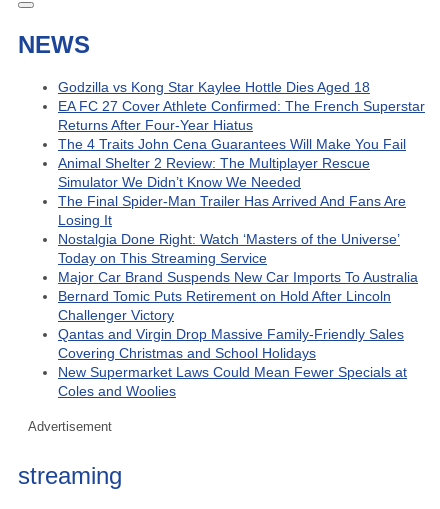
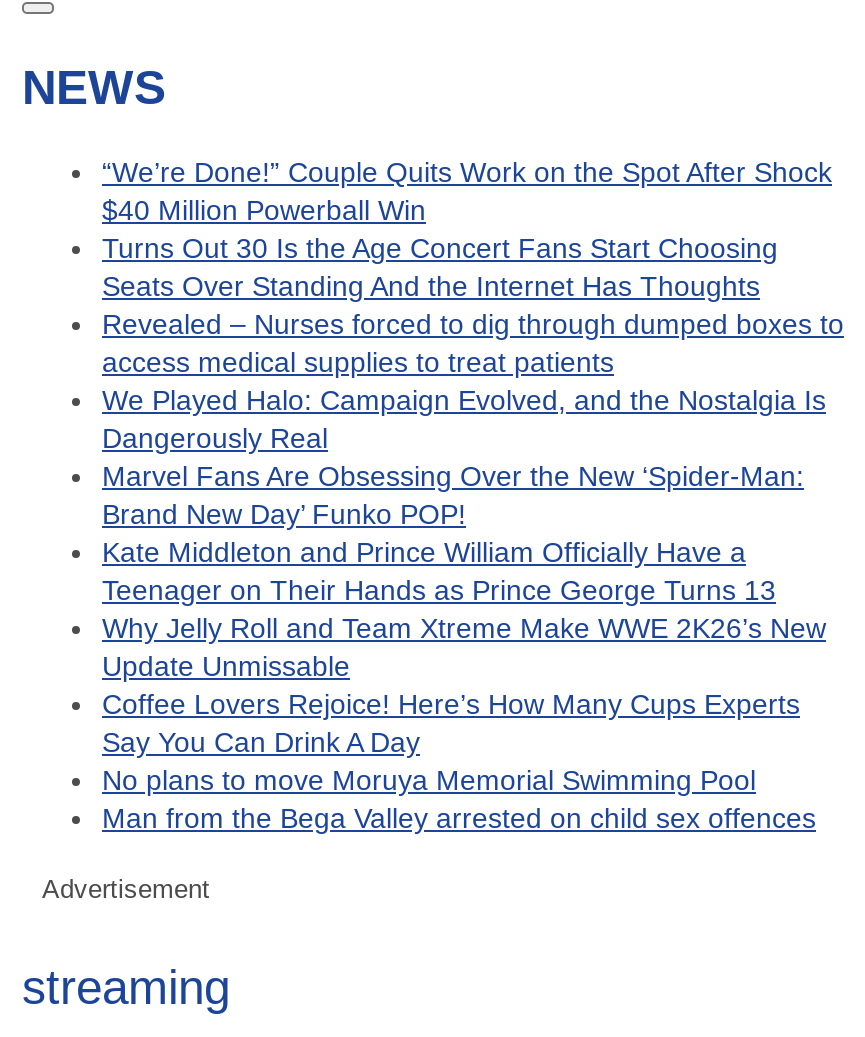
- Godzilla vs Kong Star Kaylee Hottle Dies Aged 18
- EA FC 27 Cover Athlete Confirmed: The French Superstar
- Returns After Four-Year Hiatus
- The 4 Traits John Cena Guarantees Will Make You Fail
- Animal Shelter 2 Review: The Multiplayer Rescue
- Simulator We Didn’t Know We Needed
- The Final Spider-Man Trailer Has Arrived And Fans Are
- Losing It
- Nostalgia Done Right: Watch ‘Masters of the Universe’
- Today on This Streaming Service
- Major Car Brand Suspends New Car Imports To Australia
- Bernard Tomic Puts Retirement on Hold After Lincoln
- Challenger Victory
- Qantas and Virgin Drop Massive Family-Friendly Sales
- Covering Christmas and School Holidays
- New Supermarket Laws Could Mean Fewer Specials at
- Coles and Woolies
+ “We’re Done!” Couple Quits Work on the Spot After Shock
+ $40 Million Powerball Win
+ Turns Out 30 Is the Age Concert Fans Start Choosing
+ Seats Over Standing And the Internet Has Thoughts
+ Revealed – Nurses forced to dig through dumped boxes to
+ access medical supplies to treat patients
+ We Played Halo: Campaign Evolved, and the Nostalgia Is
+ Dangerously Real
+ Marvel Fans Are Obsessing Over the New ‘Spider-Man:
+ Brand New Day’ Funko POP!
+ Kate Middleton and Prince William Officially Have a
+ Teenager on Their Hands as Prince George Turns 13
+ Why Jelly Roll and Team Xtreme Make WWE 2K26’s New
+ Update Unmissable
+ Coffee Lovers Rejoice! Here’s How Many Cups Experts
+ Say You Can Drink A Day
+ No plans to move Moruya Memorial Swimming Pool
+ Man from the Bega Valley arrested on child sex offences
